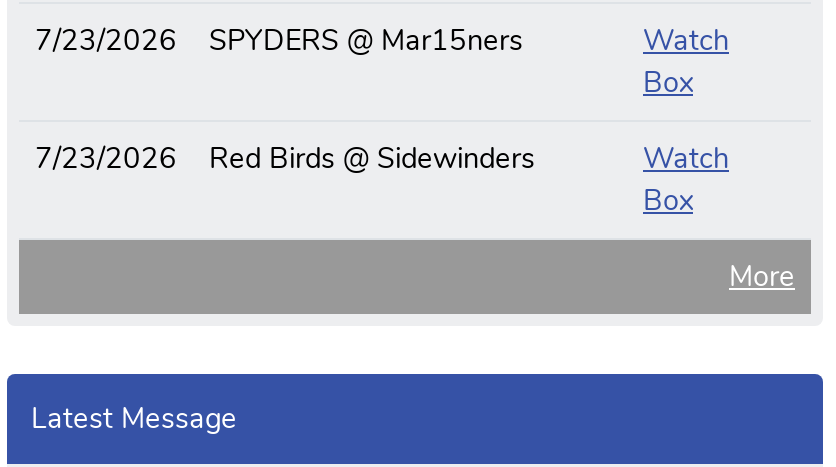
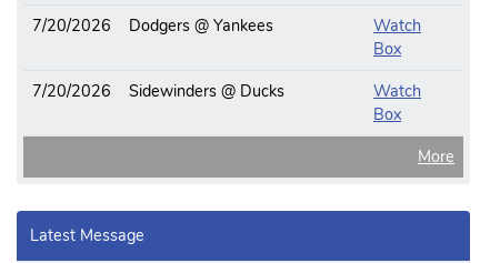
- 7/23/2026
- SPYDERS @ Mar15ners
+ 7/20/2026
+ Dodgers @ Yankees

- 7/23/2026
- Red Birds @ Sidewinders
+ 7/20/2026
+ Sidewinders @ Ducks
